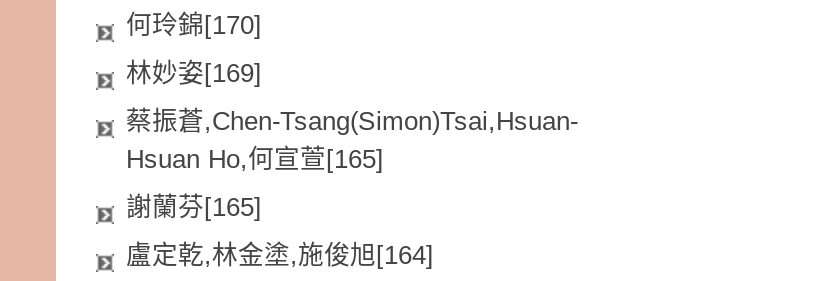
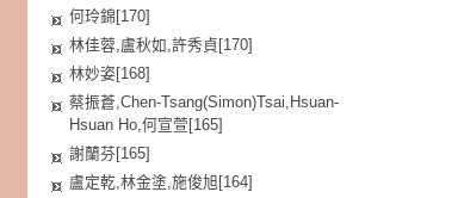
- 林妙姿[169]
+ 林佳蓉,盧秋如,許秀貞[170]
+ 林妙姿[168]
